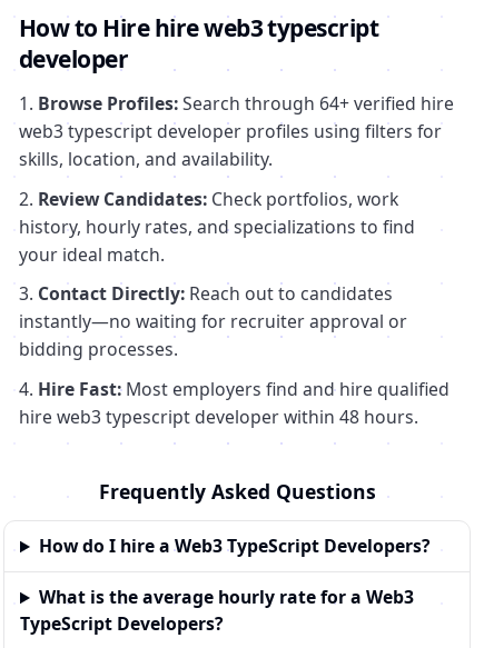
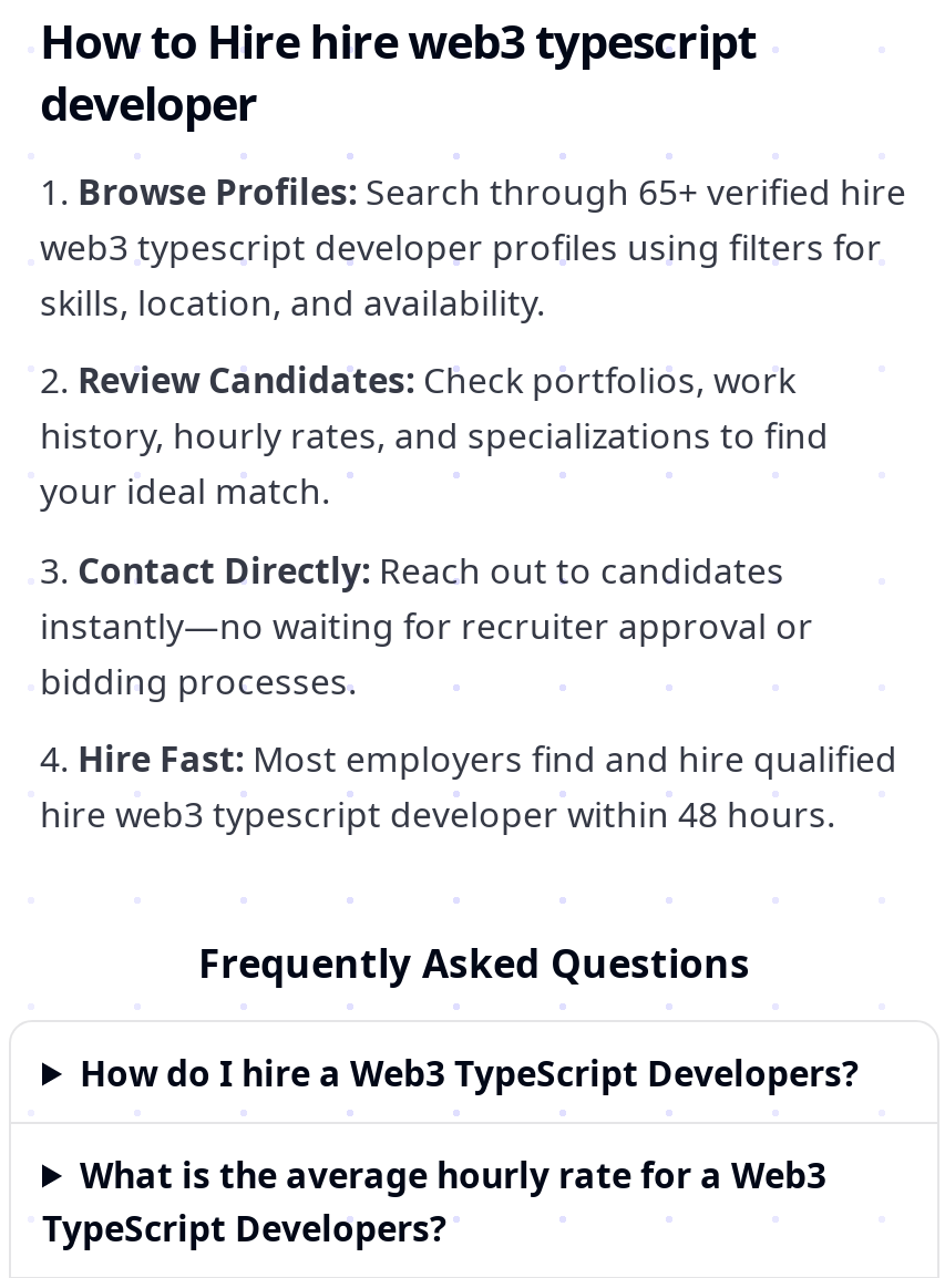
- Browse Profiles: Search through 64+ verified hire
+ Browse Profiles: Search through 65+ verified hire
